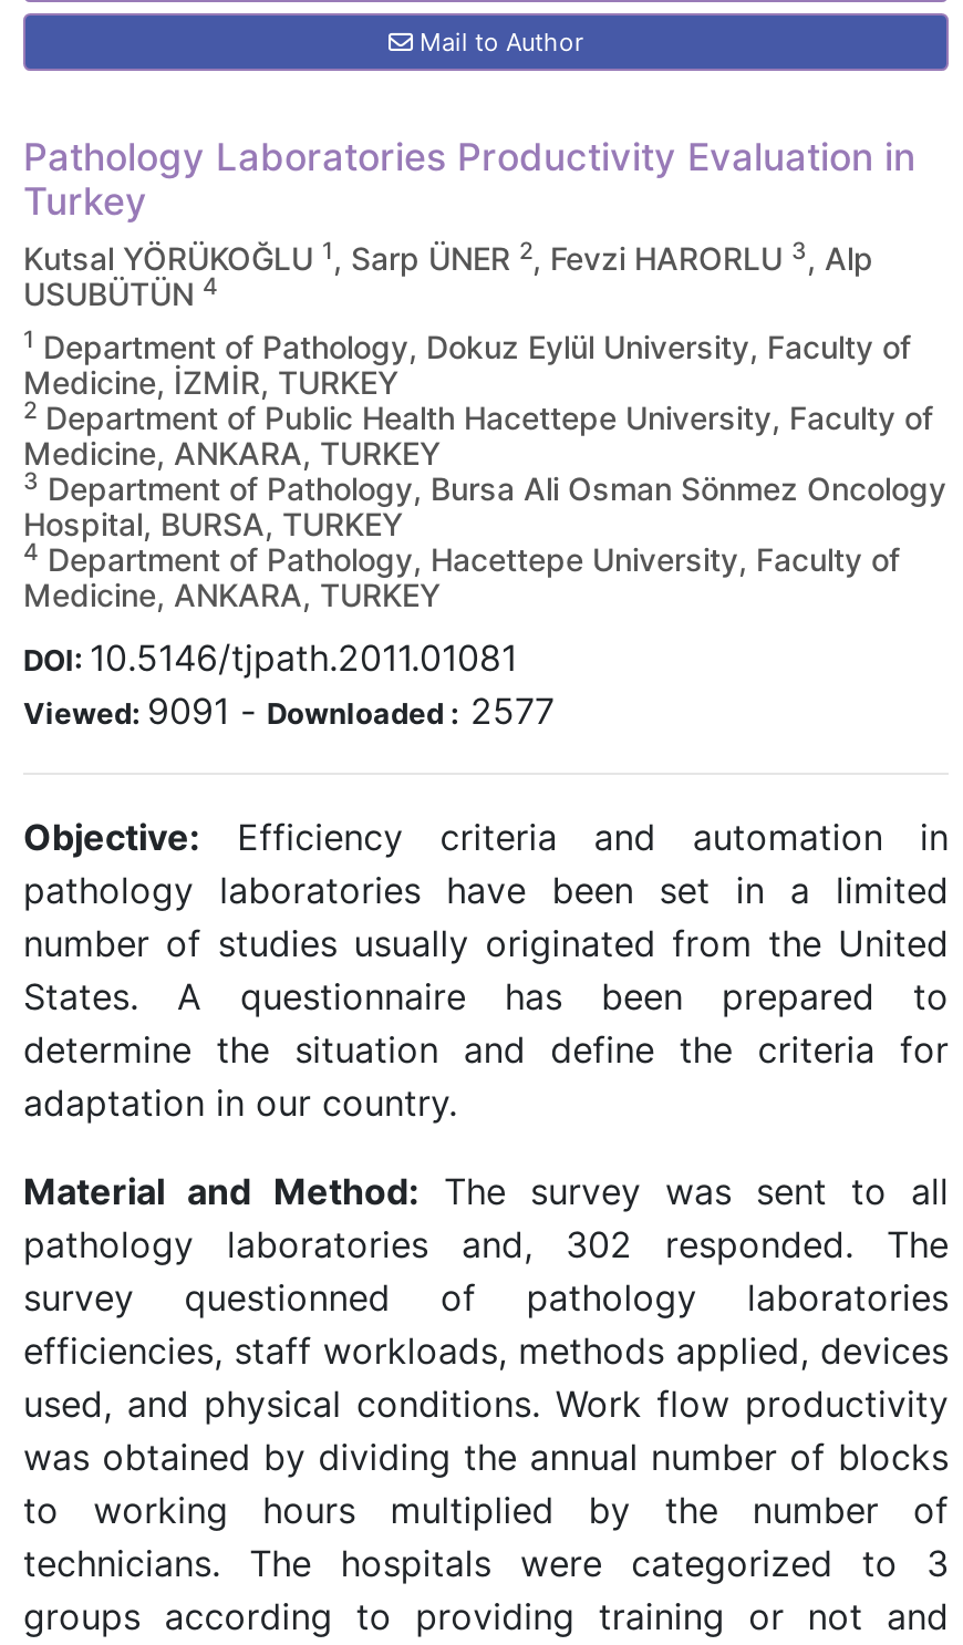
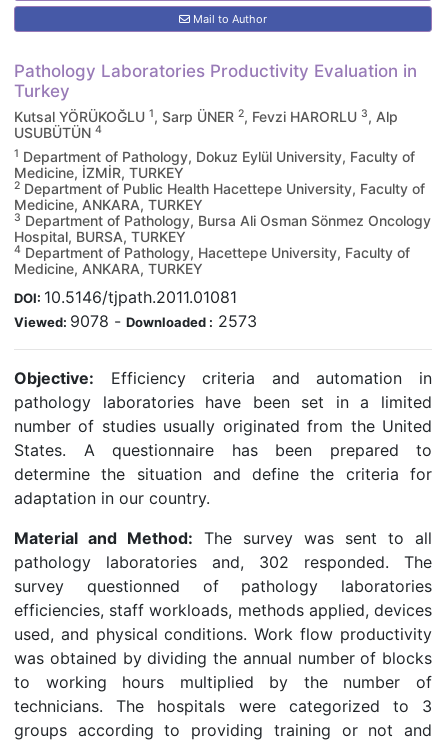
- Viewed: 9091 - Downloaded : 2577
+ Viewed: 9078 - Downloaded : 2573
